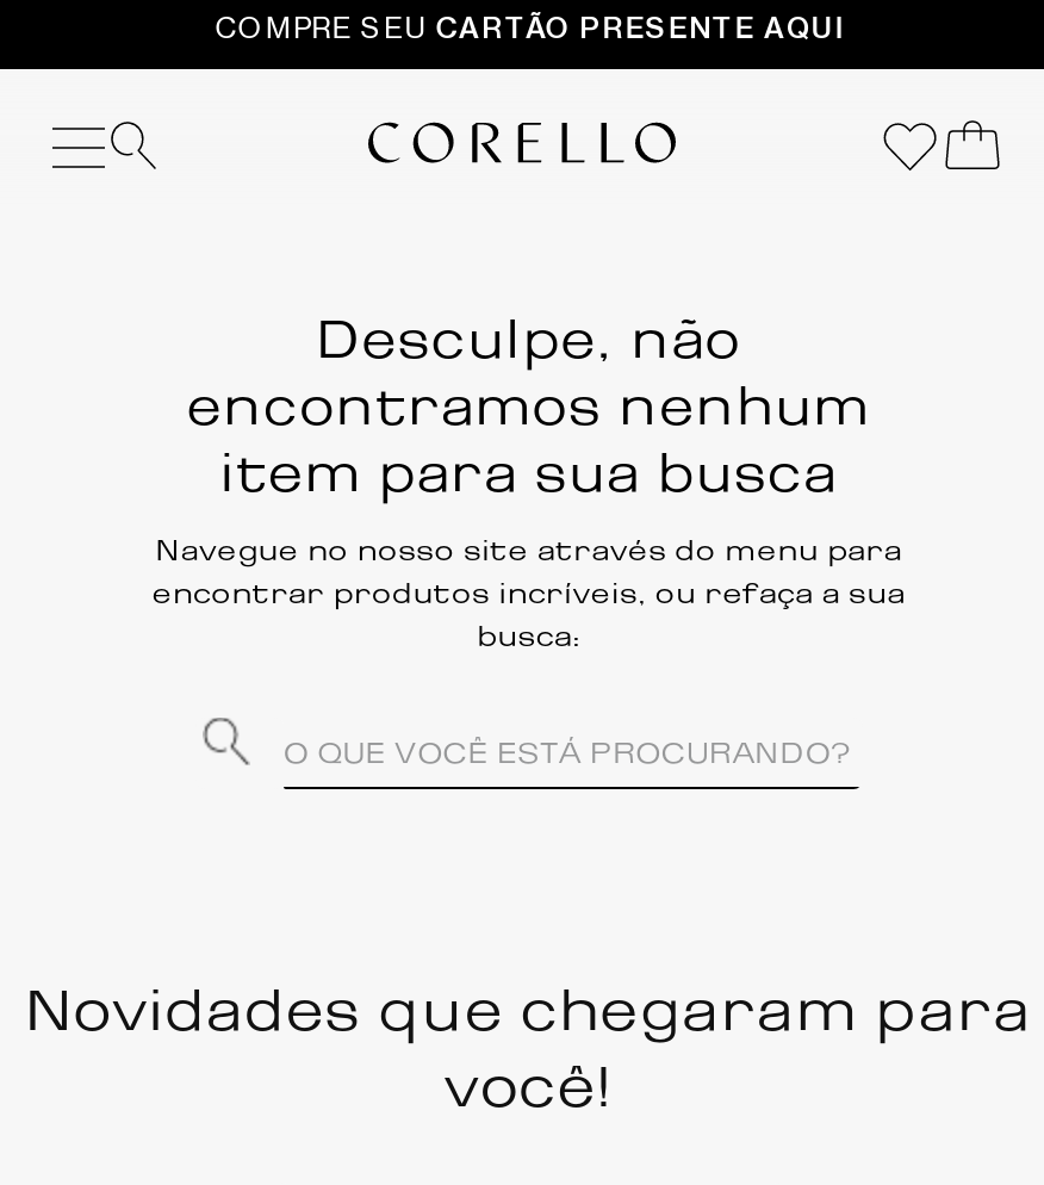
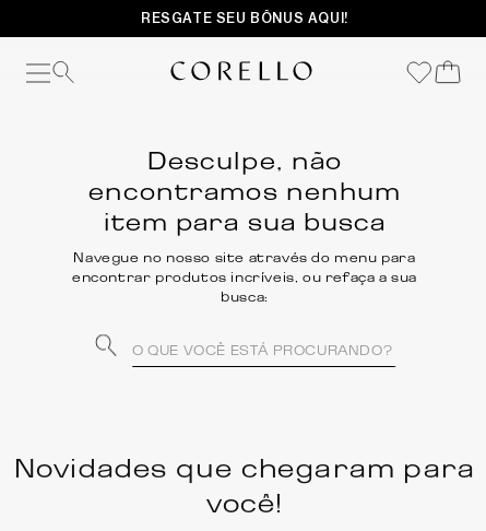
- COMPRE SEU CARTÃO PRESENTE AQUI
+ RESGATE SEU BÔNUS AQUI!
